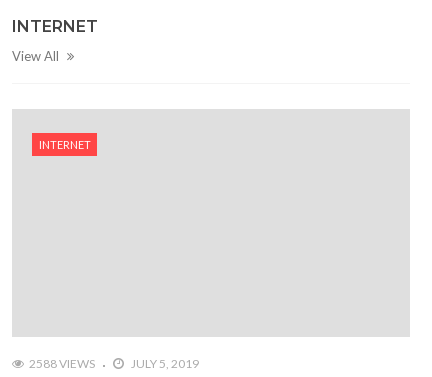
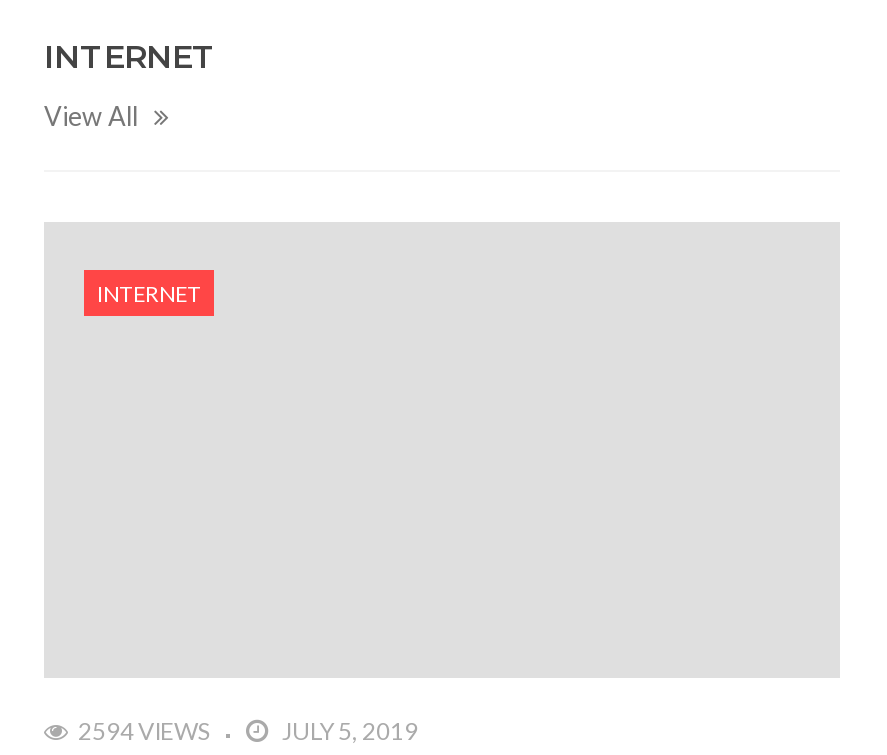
- 2588 VIEWS
+ 2594 VIEWS
